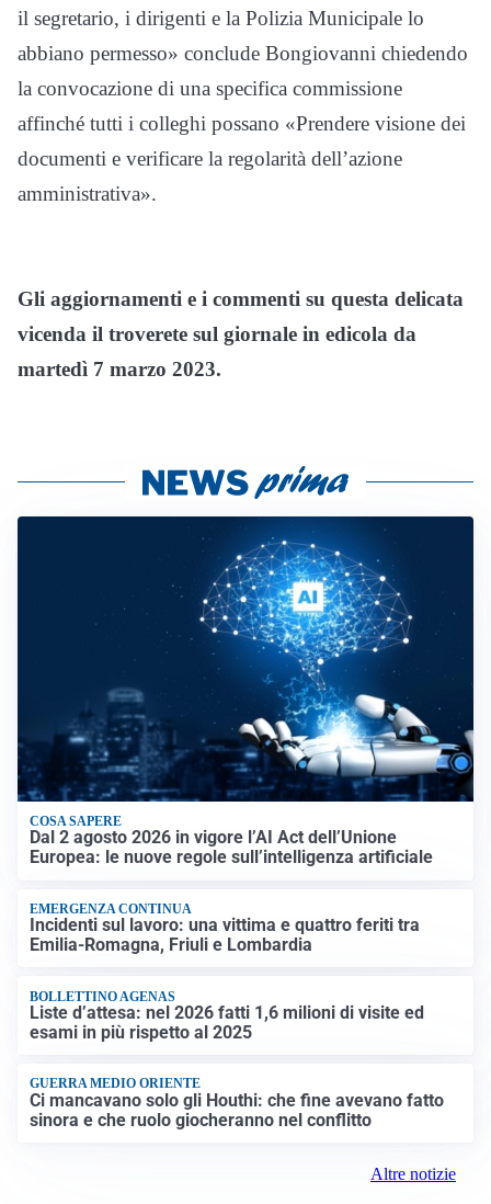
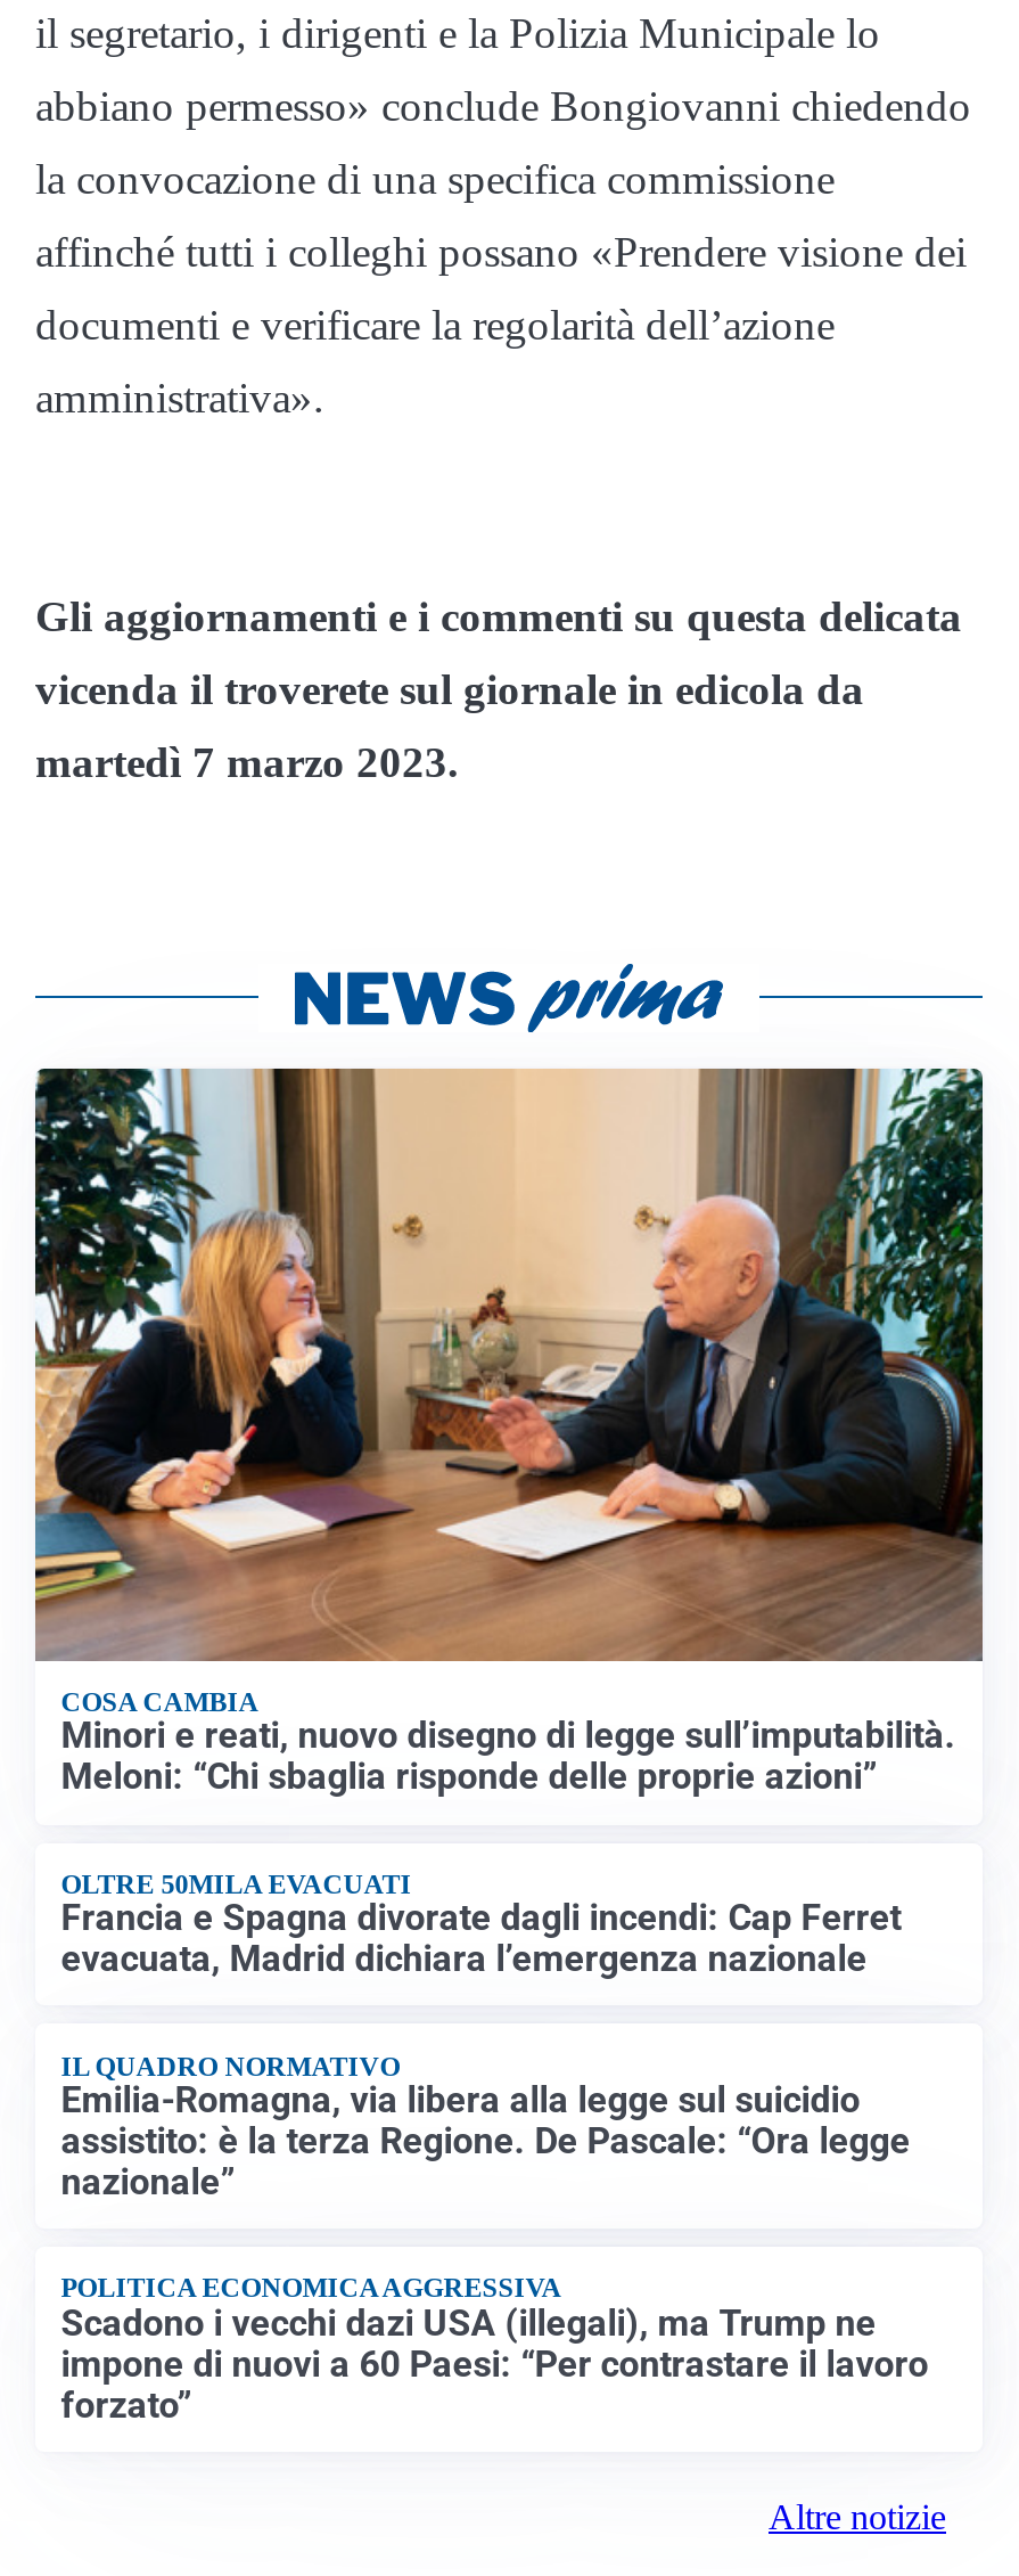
- [image]
- COSA SAPERE
- Dal 2 agosto 2026 in vigore l’AI Act dell’Unione
- Europea: le nuove regole sull’intelligenza artificiale
+ [image]
+ COSA CAMBIA
+ Minori e reati, nuovo disegno di legge sull’imputabilità.
+ Meloni: “Chi sbaglia risponde delle proprie azioni”

- EMERGENZA CONTINUA
- Incidenti sul lavoro: una vittima e quattro feriti tra
- Emilia-Romagna, Friuli e Lombardia
+ OLTRE 50MILA EVACUATI
+ Francia e Spagna divorate dagli incendi: Cap Ferret
+ evacuata, Madrid dichiara l’emergenza nazionale

- BOLLETTINO AGENAS
- Liste d’attesa: nel 2026 fatti 1,6 milioni di visite ed
- esami in più rispetto al 2025
+ IL QUADRO NORMATIVO
+ Emilia-Romagna, via libera alla legge sul suicidio
+ assistito: è la terza Regione. De Pascale: “Ora legge
+ nazionale”

- GUERRA MEDIO ORIENTE
- Ci mancavano solo gli Houthi: che fine avevano fatto
- sinora e che ruolo giocheranno nel conflitto
+ POLITICA ECONOMICA AGGRESSIVA
+ Scadono i vecchi dazi USA (illegali), ma Trump ne
+ impone di nuovi a 60 Paesi: “Per contrastare il lavoro
+ forzato”
